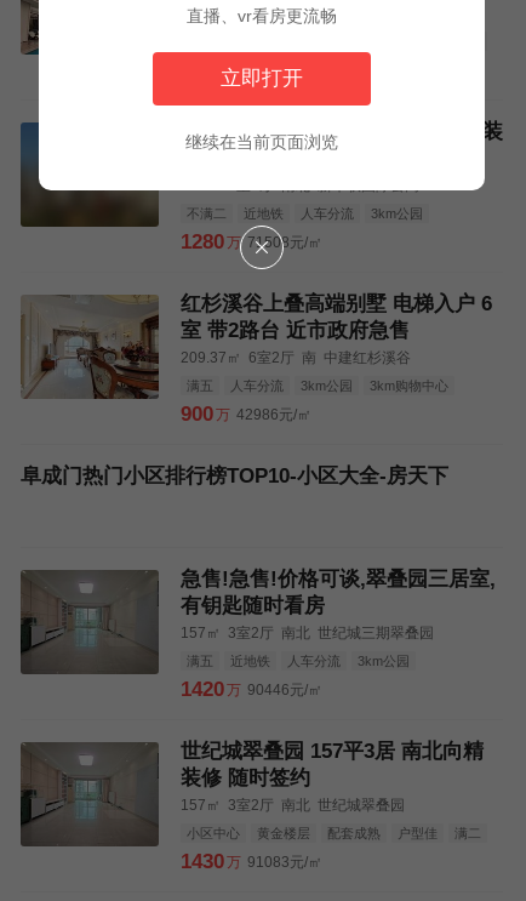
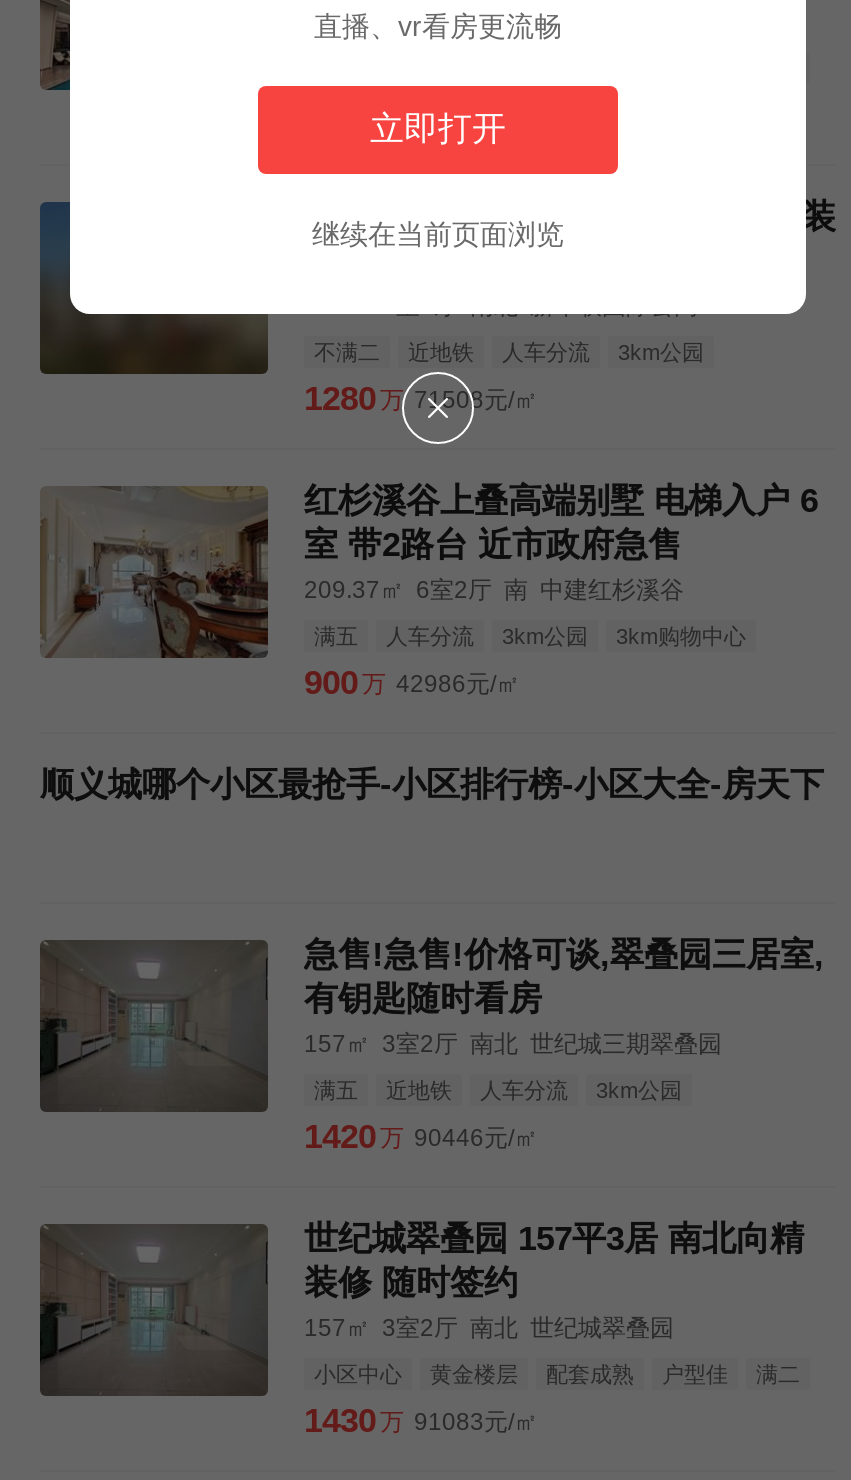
- 阜成门热门小区排行榜TOP10-小区大全-房天下
+ 顺义城哪个小区最抢手-小区排行榜-小区大全-房天下
